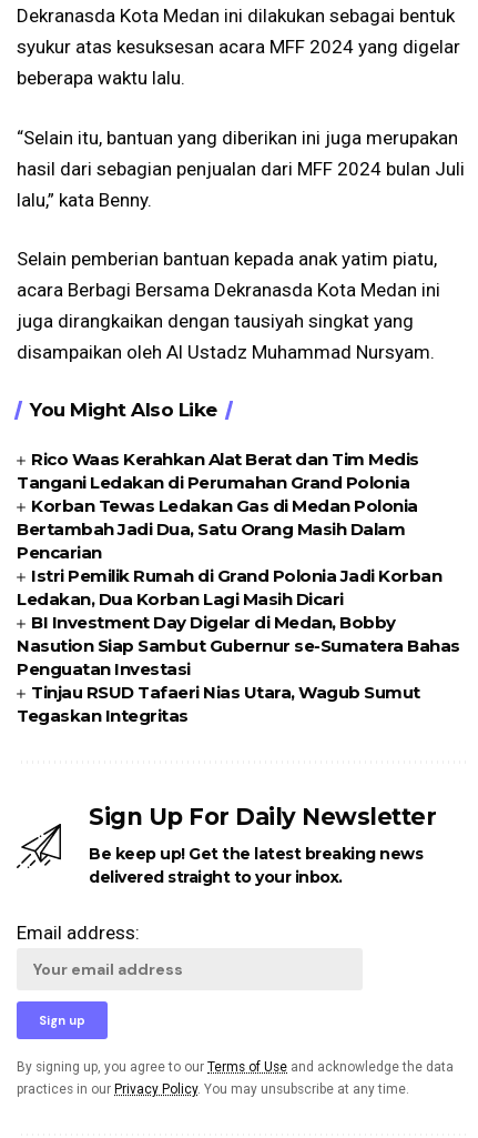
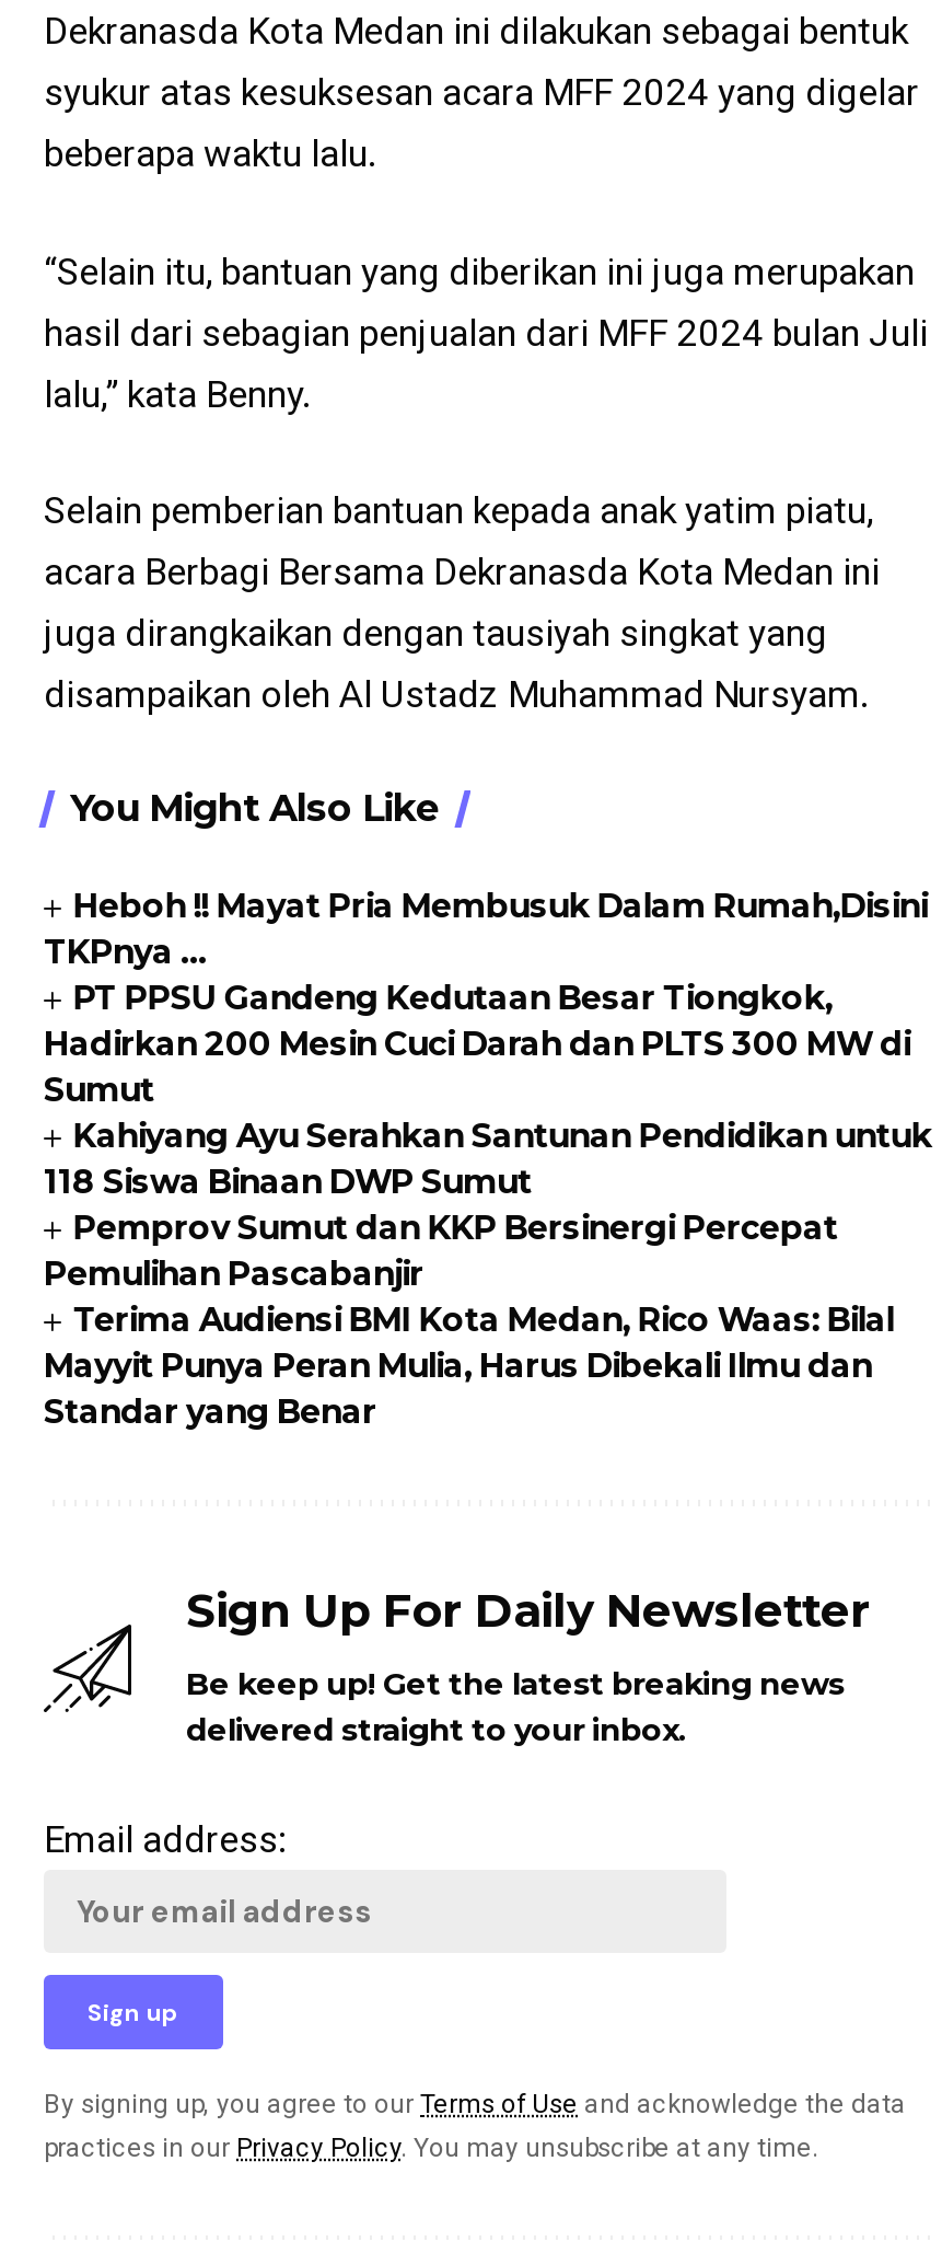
- Rico Waas Kerahkan Alat Berat dan Tim Medis
- Tangani Ledakan di Perumahan Grand Polonia
- Korban Tewas Ledakan Gas di Medan Polonia
- Bertambah Jadi Dua, Satu Orang Masih Dalam
- Pencarian
- Istri Pemilik Rumah di Grand Polonia Jadi Korban
- Ledakan, Dua Korban Lagi Masih Dicari
- BI Investment Day Digelar di Medan, Bobby
- Nasution Siap Sambut Gubernur se-Sumatera Bahas
- Penguatan Investasi
- Tinjau RSUD Tafaeri Nias Utara, Wagub Sumut
- Tegaskan Integritas
+ Heboh !! Mayat Pria Membusuk Dalam Rumah,Disini
+ TKPnya …
+ PT PPSU Gandeng Kedutaan Besar Tiongkok,
+ Hadirkan 200 Mesin Cuci Darah dan PLTS 300 MW di
+ Sumut
+ Kahiyang Ayu Serahkan Santunan Pendidikan untuk
+ 118 Siswa Binaan DWP Sumut
+ Pemprov Sumut dan KKP Bersinergi Percepat
+ Pemulihan Pascabanjir
+ Terima Audiensi BMI Kota Medan, Rico Waas: Bilal
+ Mayyit Punya Peran Mulia, Harus Dibekali Ilmu dan
+ Standar yang Benar
